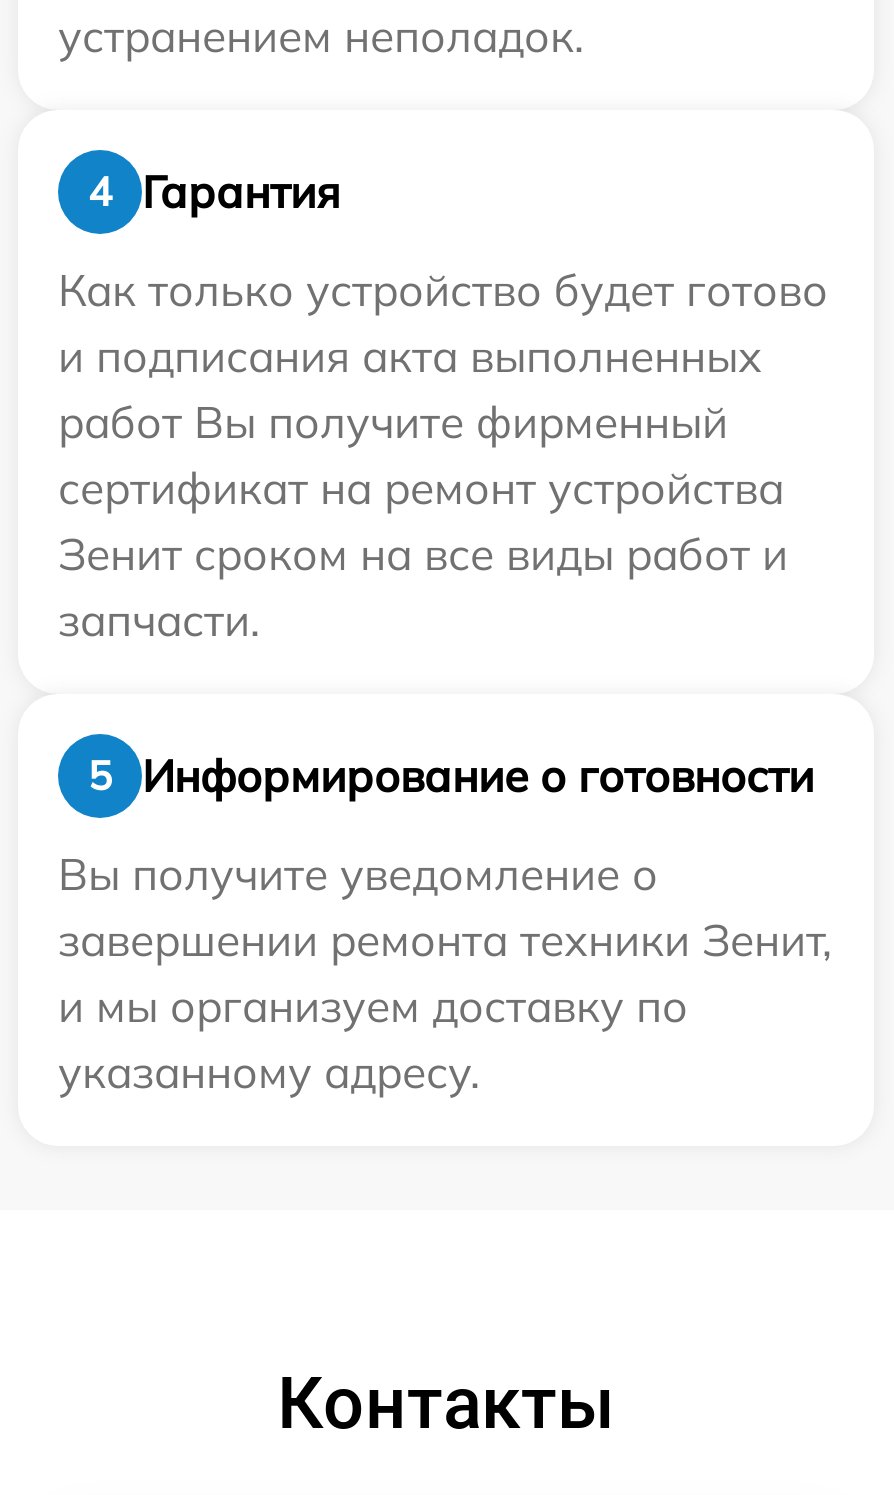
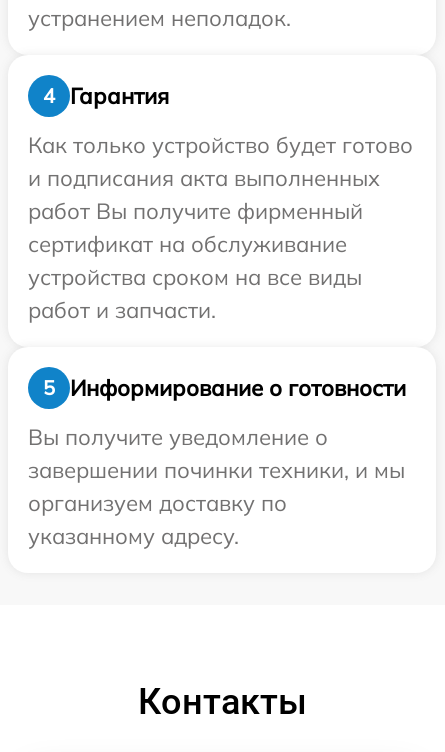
- сертификат на ремонт устройства
- Зенит сроком на все виды работ и
- запчасти.
+ сертификат на обслуживание
+ устройства сроком на все виды
+ работ и запчасти.

- завершении ремонта техники Зенит,
- и мы организуем доставку по
+ завершении починки техники, и мы
+ организуем доставку по
